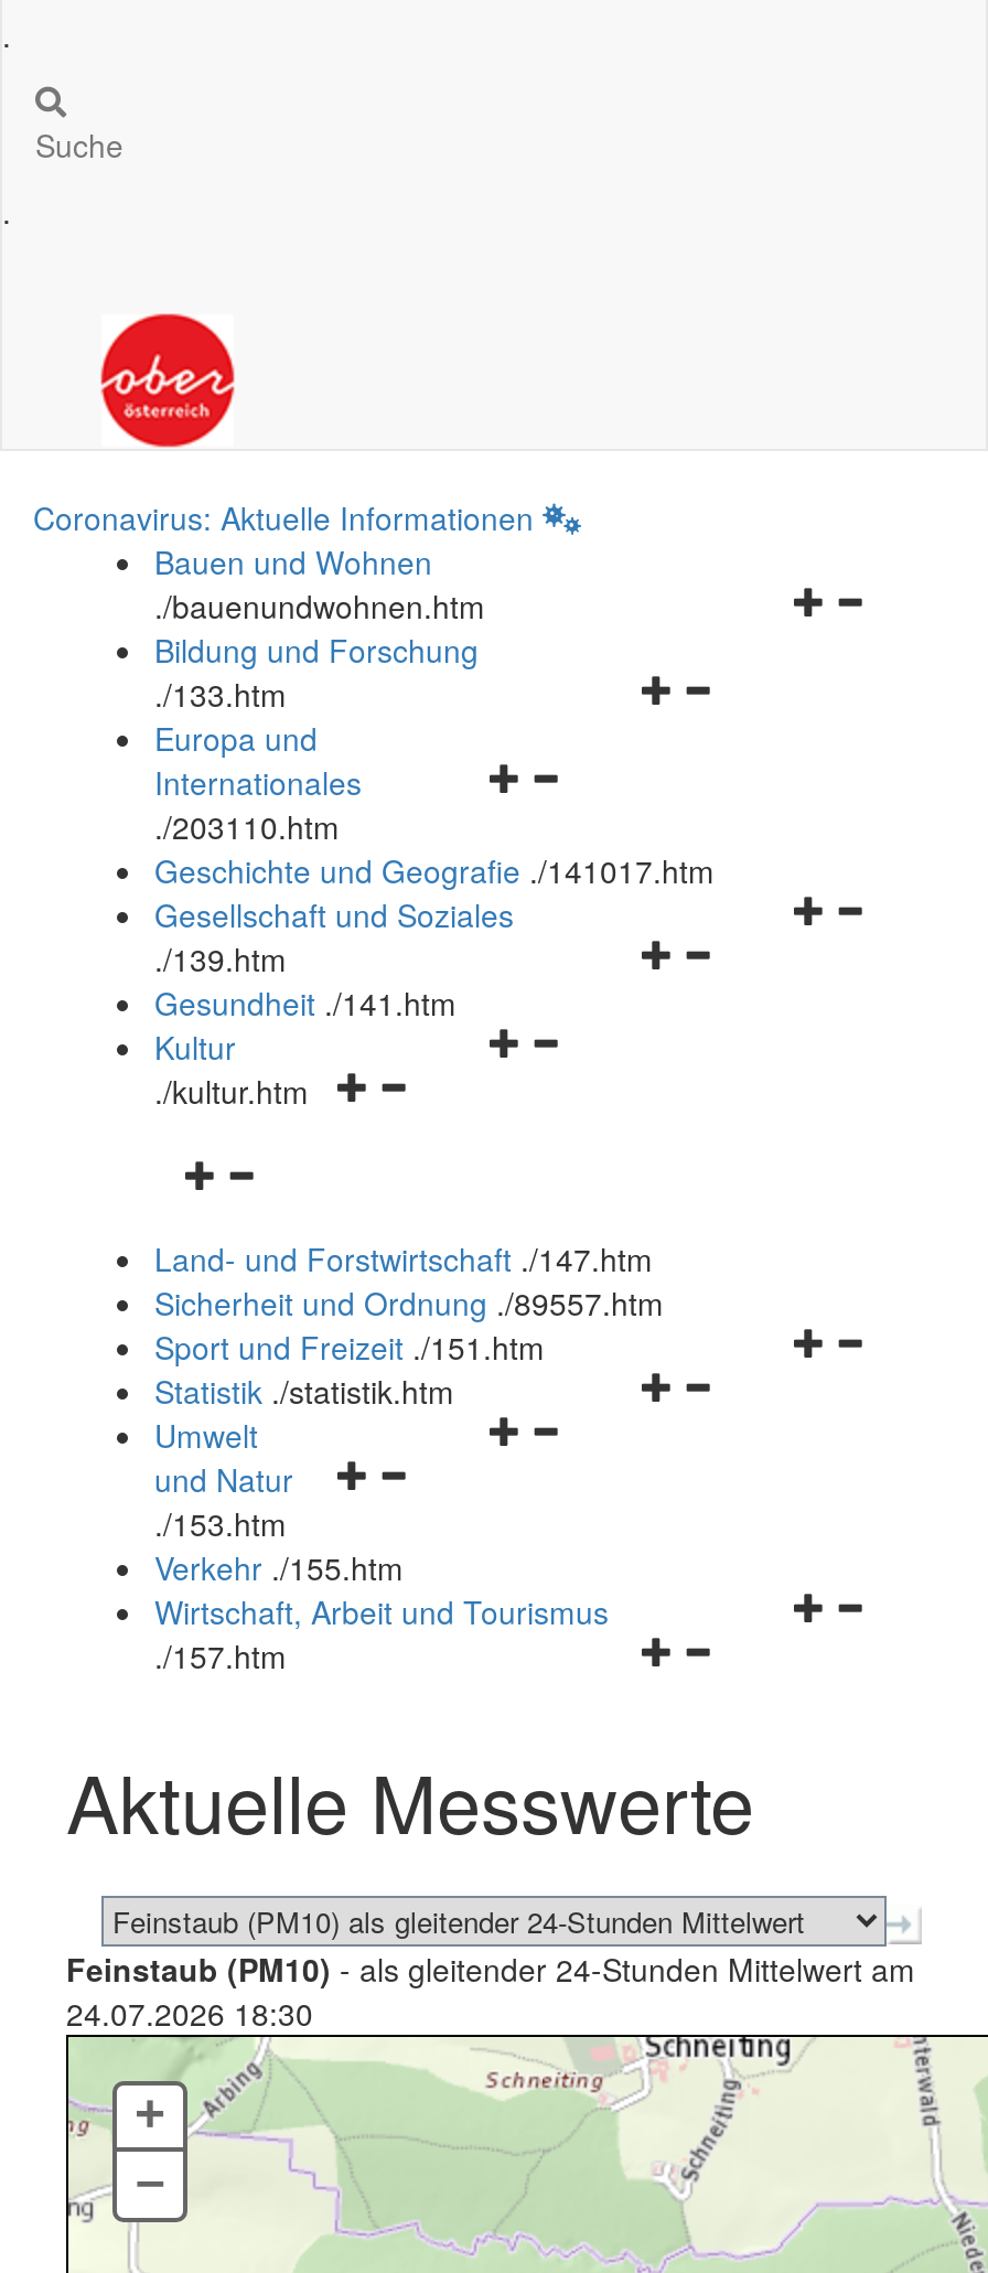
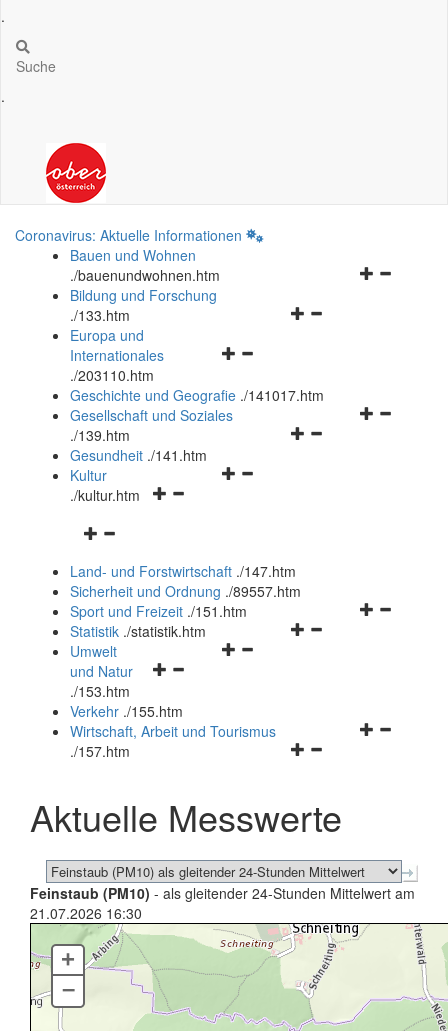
- 24.07.2026 18:30
+ 21.07.2026 16:30
